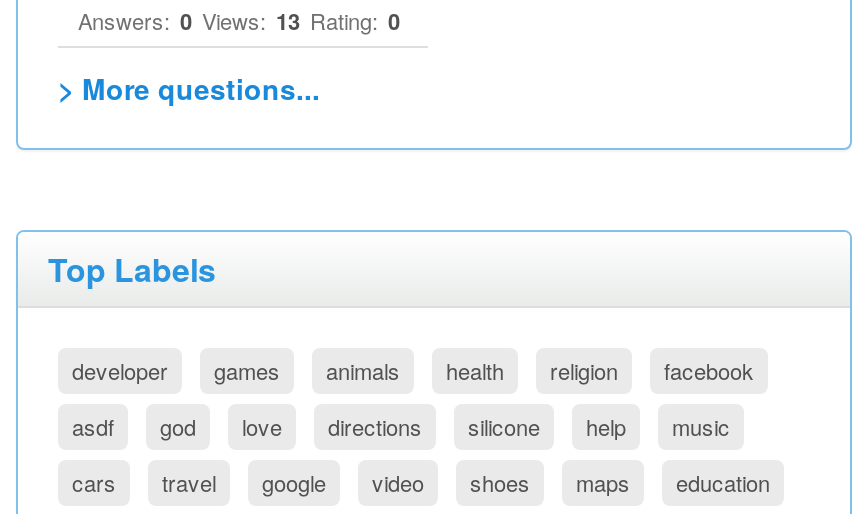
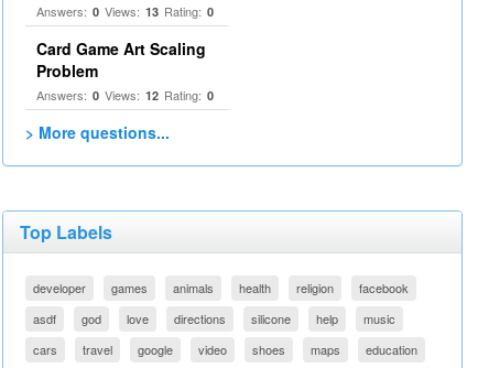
+ Card Game Art Scaling
+ Problem
+ Answers: 0 Views: 12 Rating: 0
